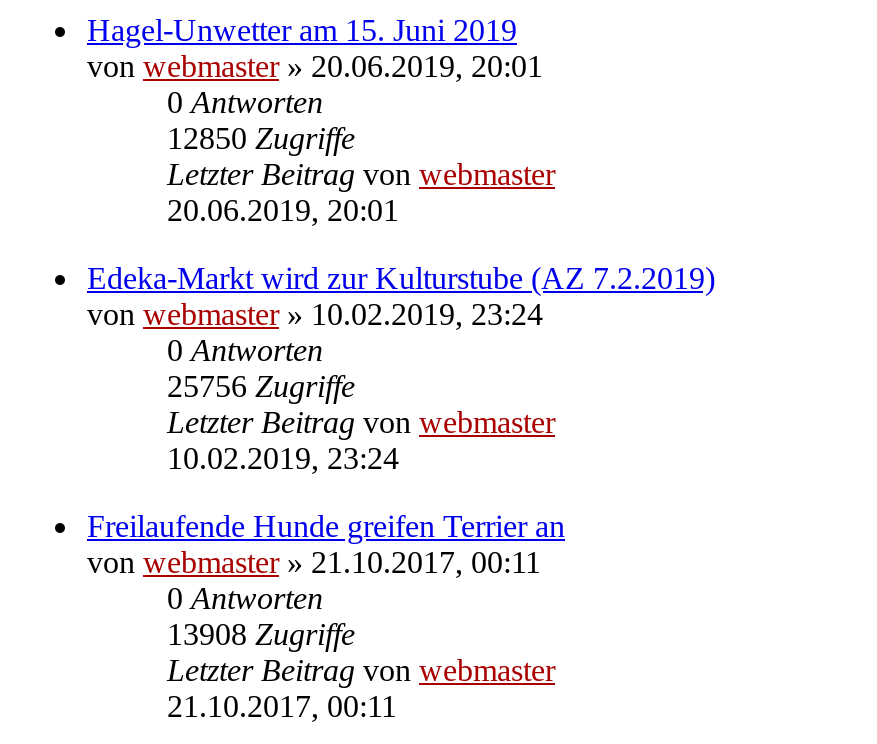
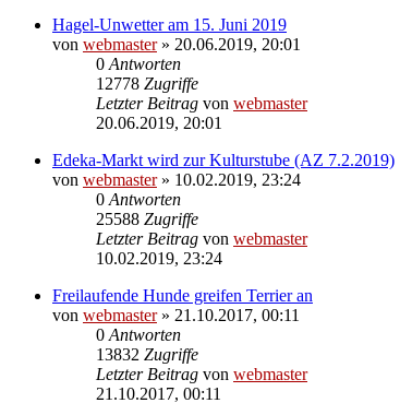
- 12850 Zugriffe
+ 12778 Zugriffe

- 25756 Zugriffe
+ 25588 Zugriffe

- 13908 Zugriffe
+ 13832 Zugriffe
